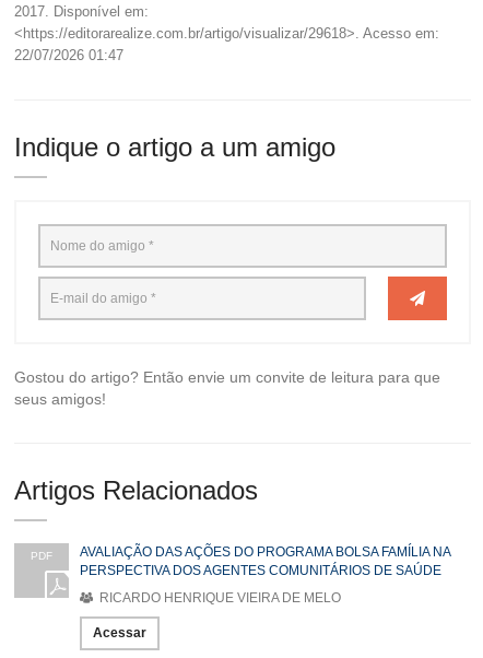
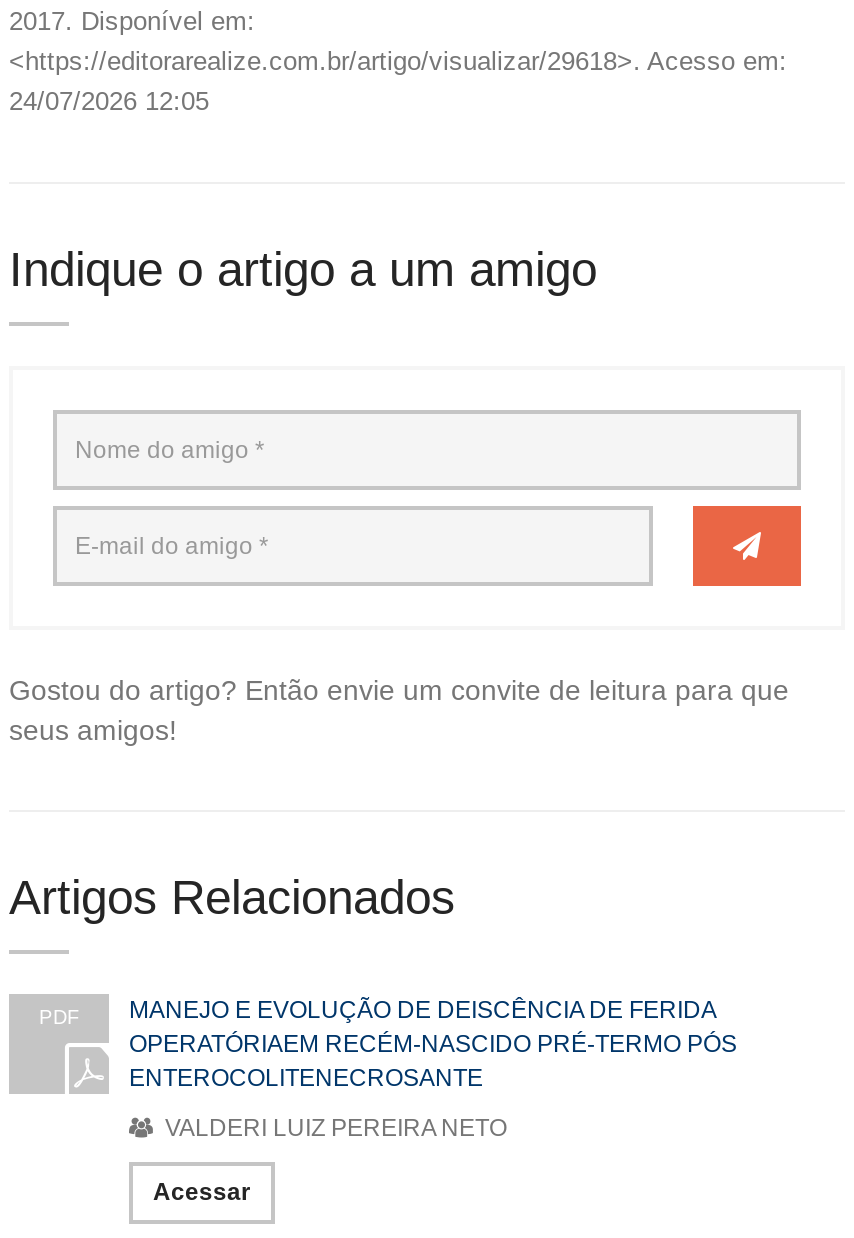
- 22/07/2026 01:47
+ 24/07/2026 12:05

- AVALIAÇÃO DAS AÇÕES DO PROGRAMA BOLSA FAMÍLIA NA
- PERSPECTIVA DOS AGENTES COMUNITÁRIOS DE SAÚDE
+ MANEJO E EVOLUÇÃO DE DEISCÊNCIA DE FERIDA
+ OPERATÓRIAEM RECÉM-NASCIDO PRÉ-TERMO PÓS
+ ENTEROCOLITENECROSANTE

- RICARDO HENRIQUE VIEIRA DE MELO
+ VALDERI LUIZ PEREIRA NETO
